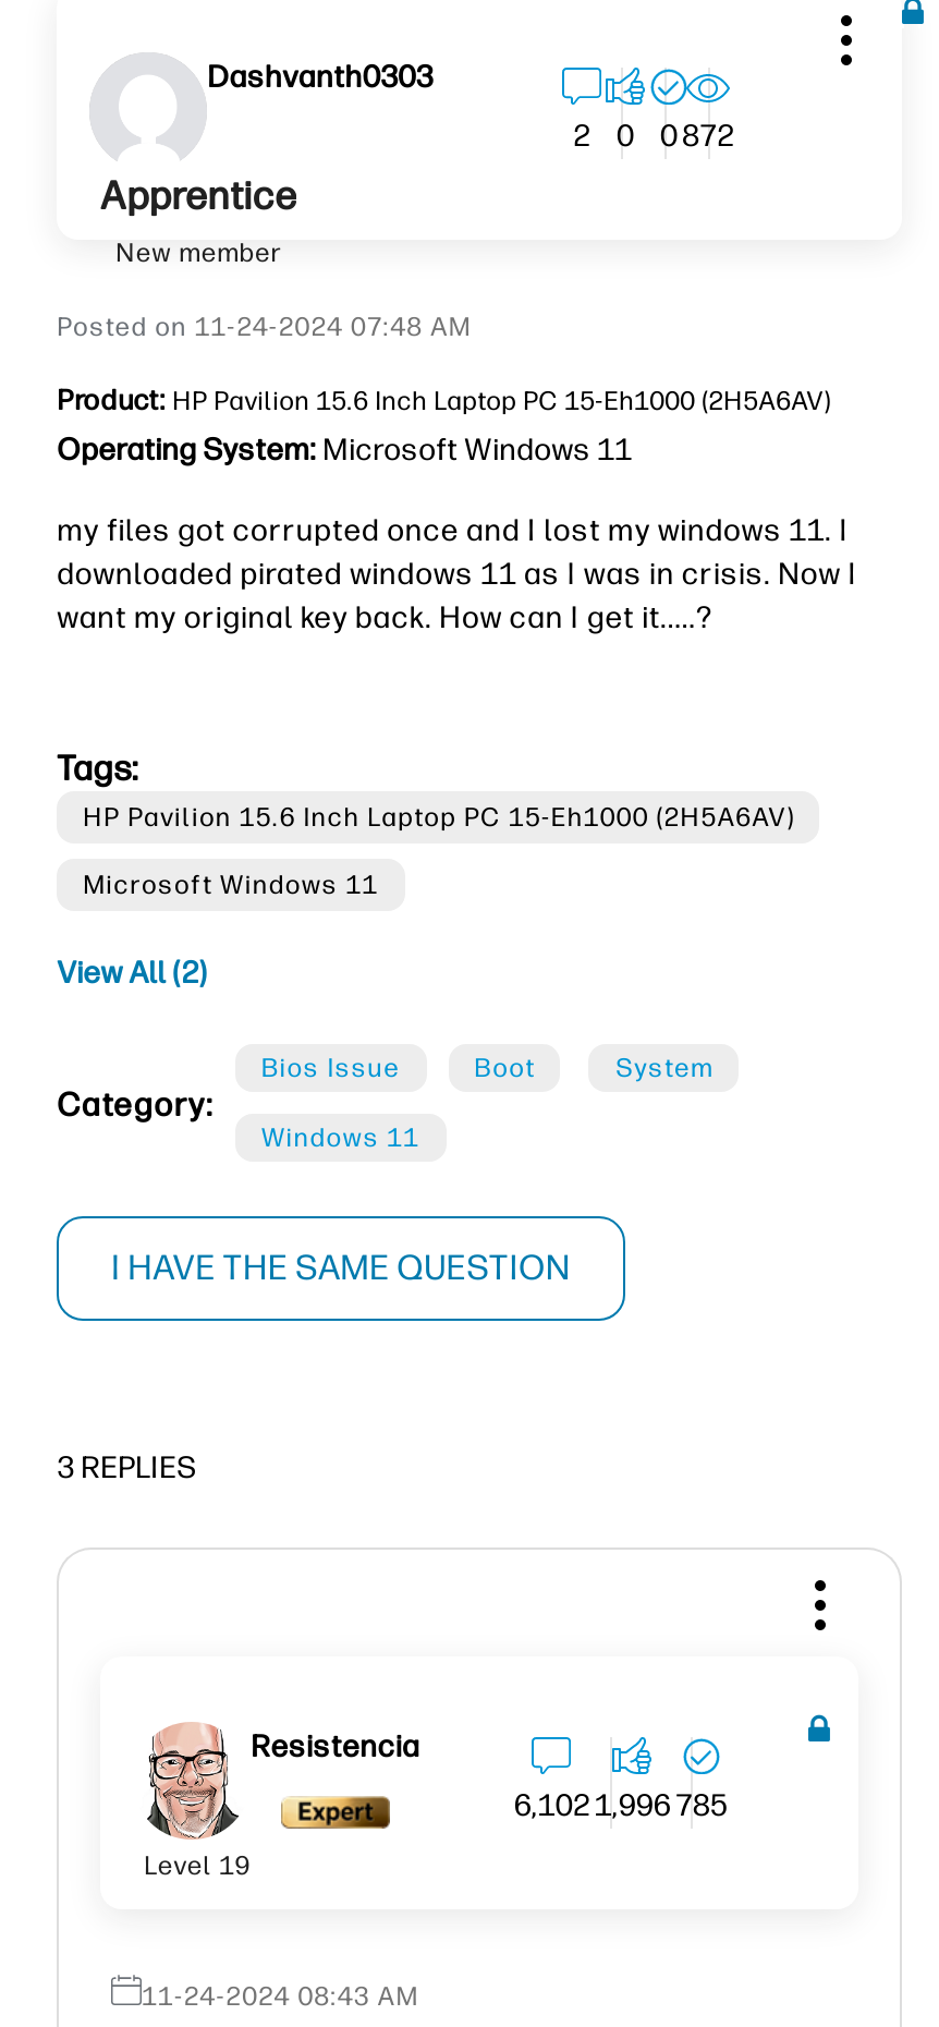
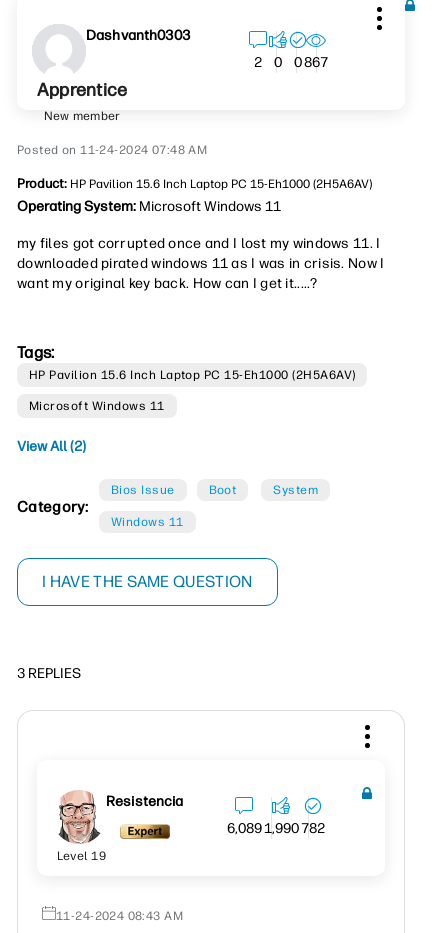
- 2 0 0 872
+ 2 0 0 867

- 6,102 1,996 785
+ 6,089 1,990 782
